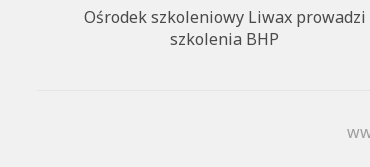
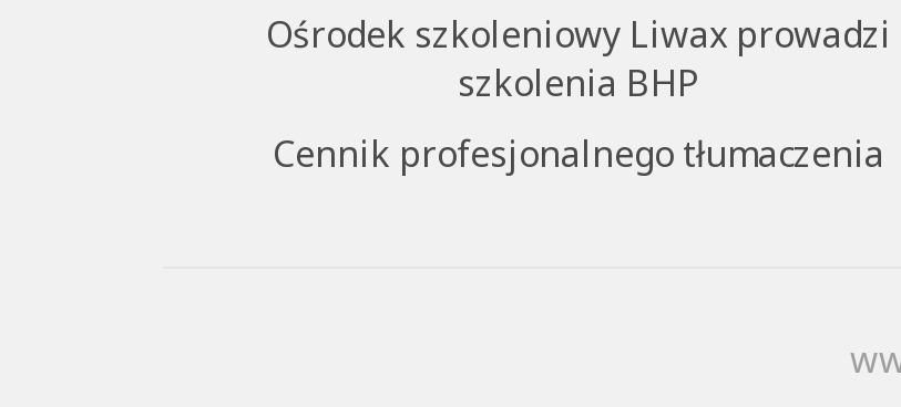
+ Cennik profesjonalnego tłumaczenia
